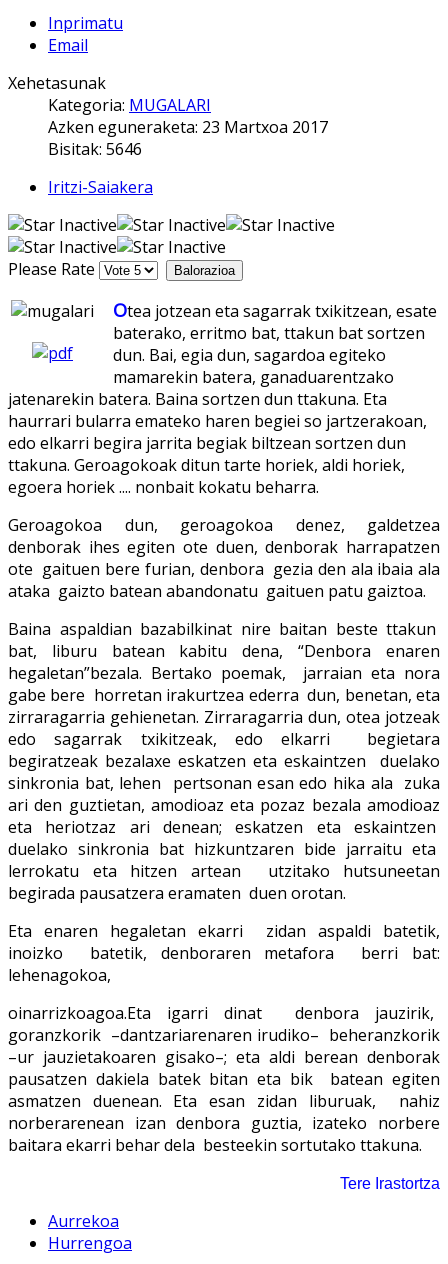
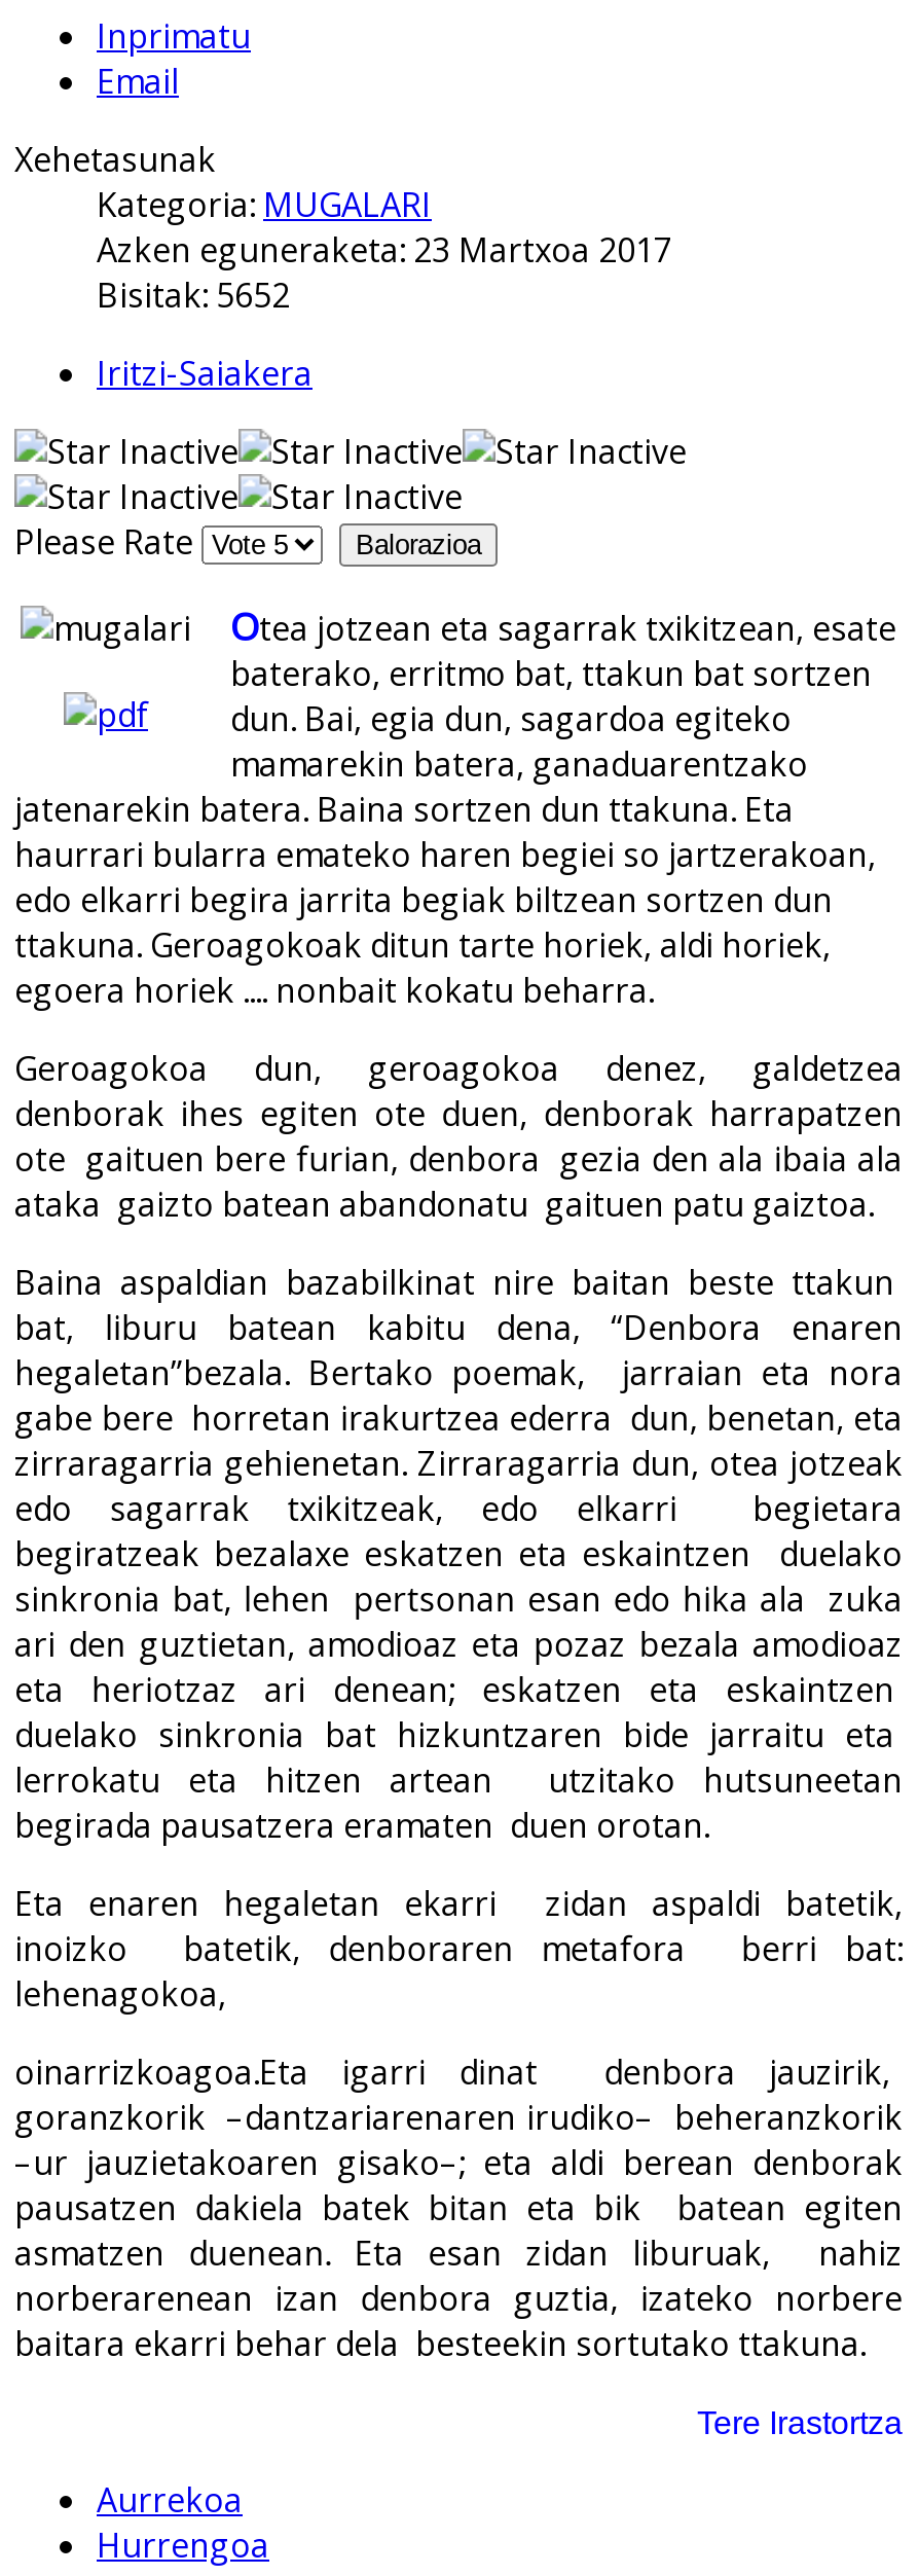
- Bisitak: 5646
+ Bisitak: 5652
